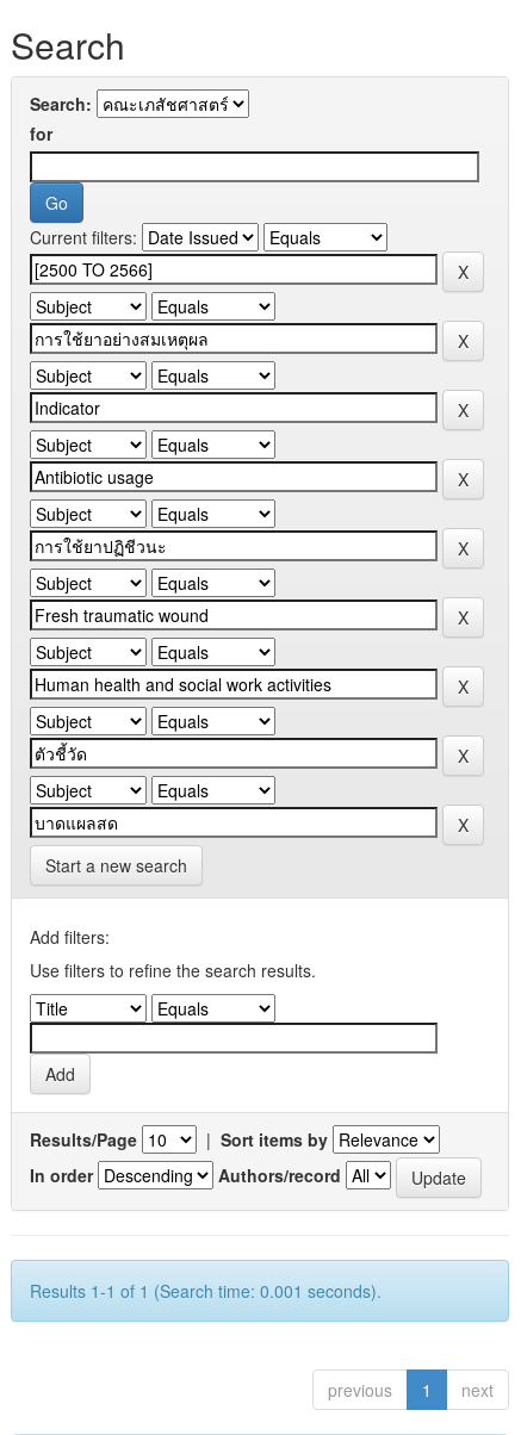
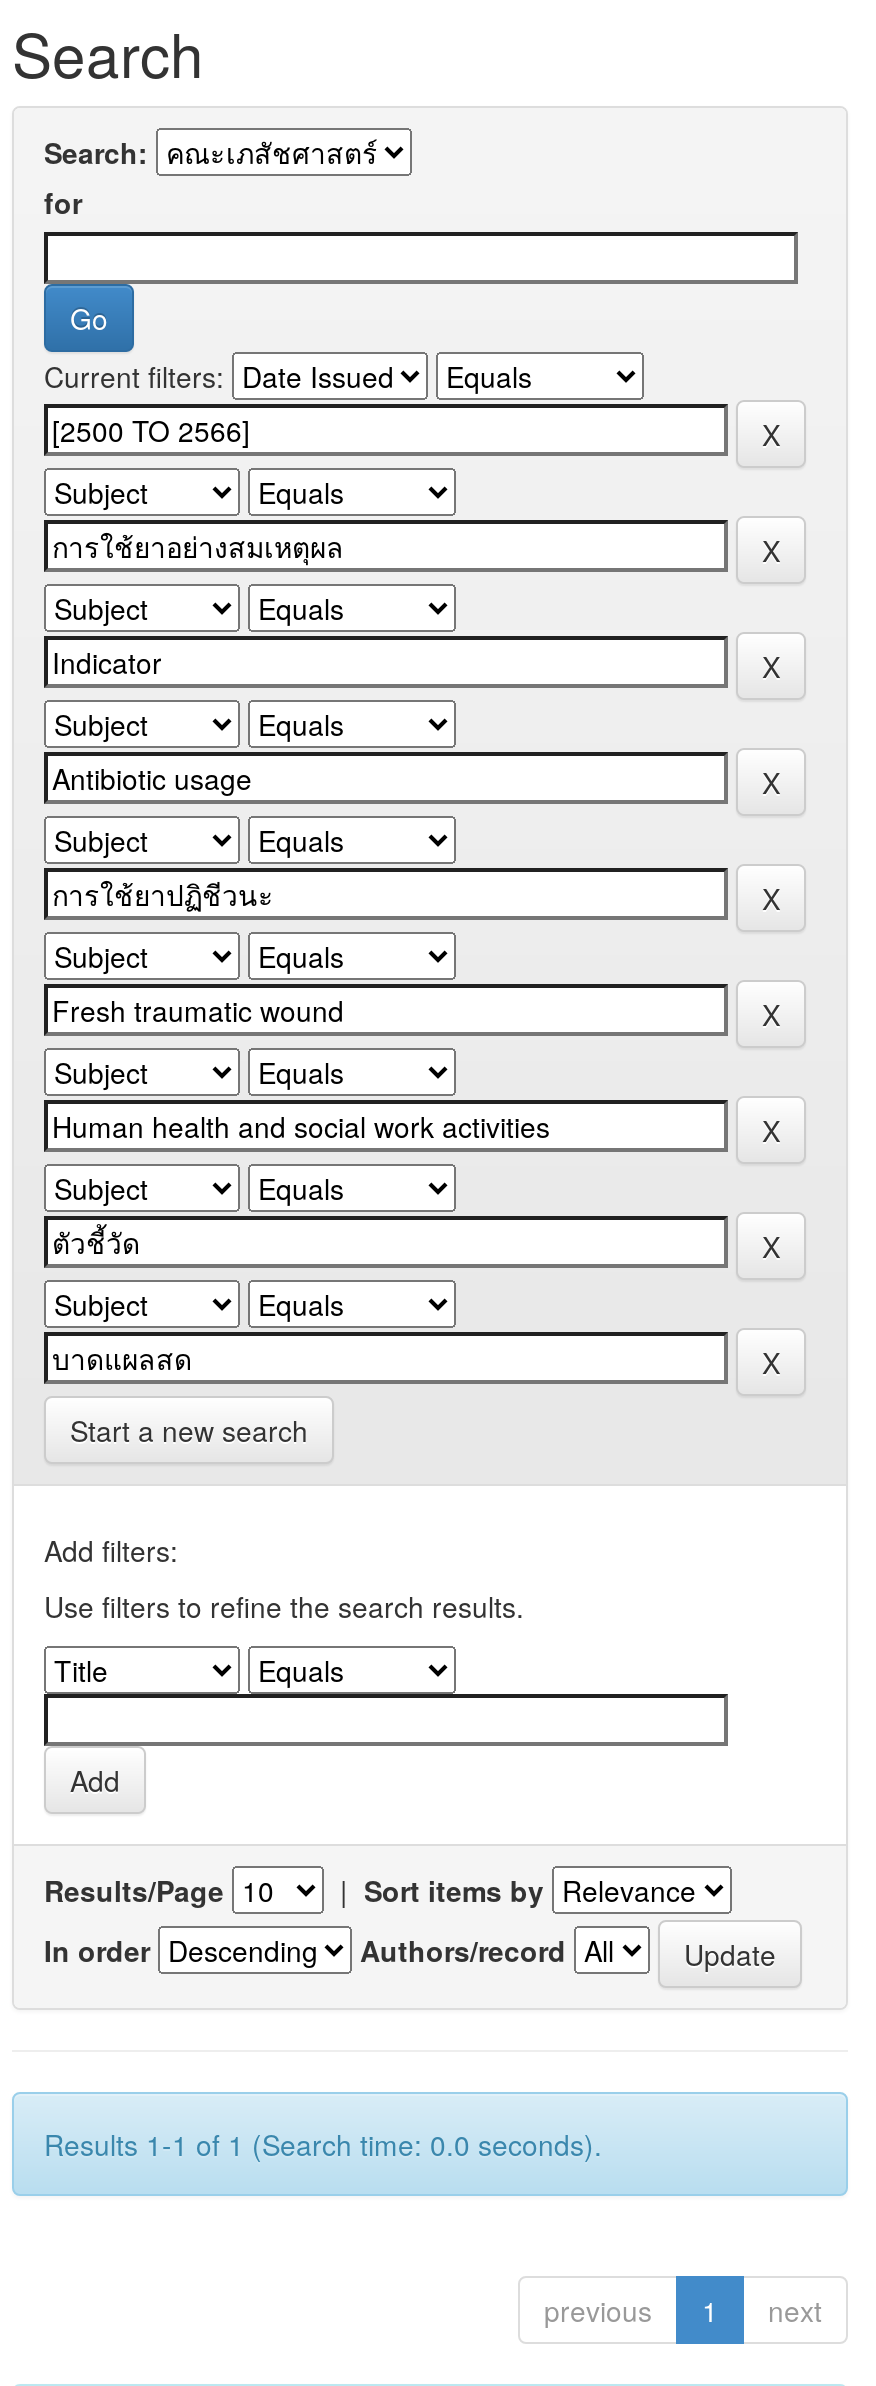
- Results 1-1 of 1 (Search time: 0.001 seconds).
+ Results 1-1 of 1 (Search time: 0.0 seconds).
